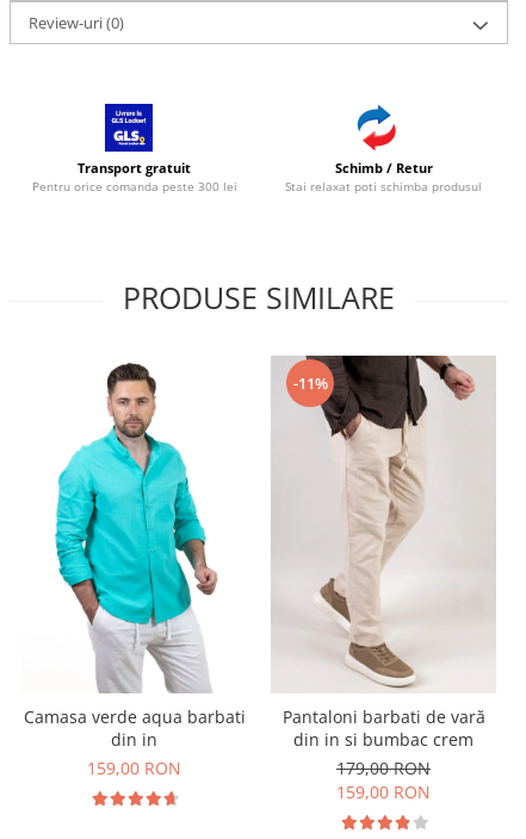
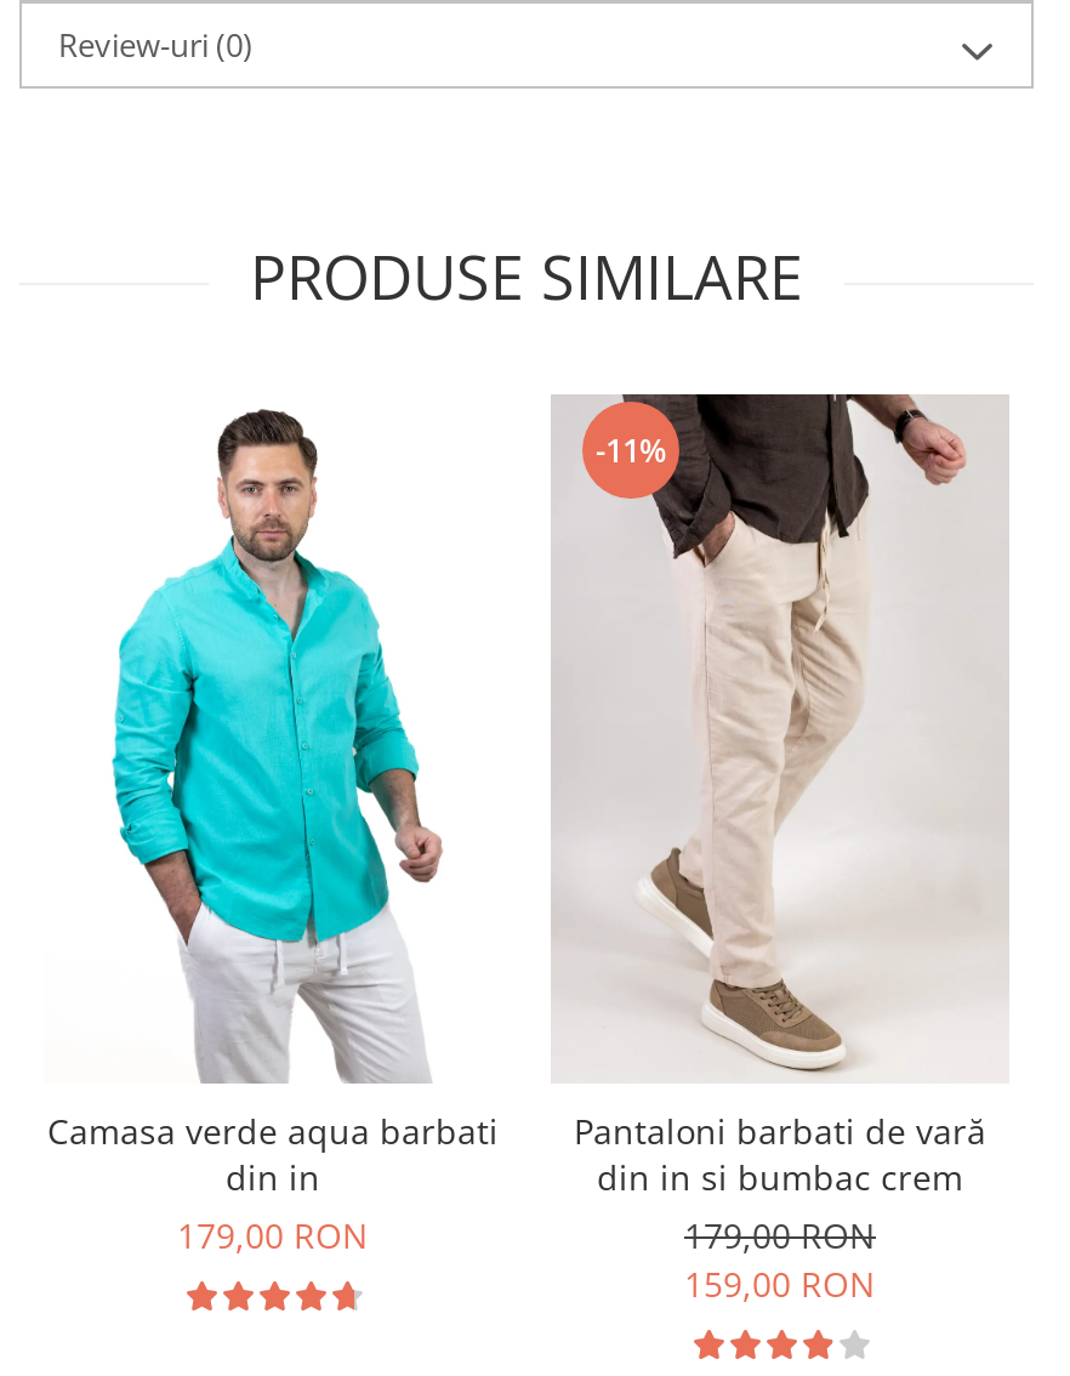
- [image]
- Transport gratuit
- Pentru orice comanda peste 300 lei

- [image]
- Schimb / Retur
- Stai relaxat poti schimba produsul

- 159,00 RON
+ 179,00 RON
